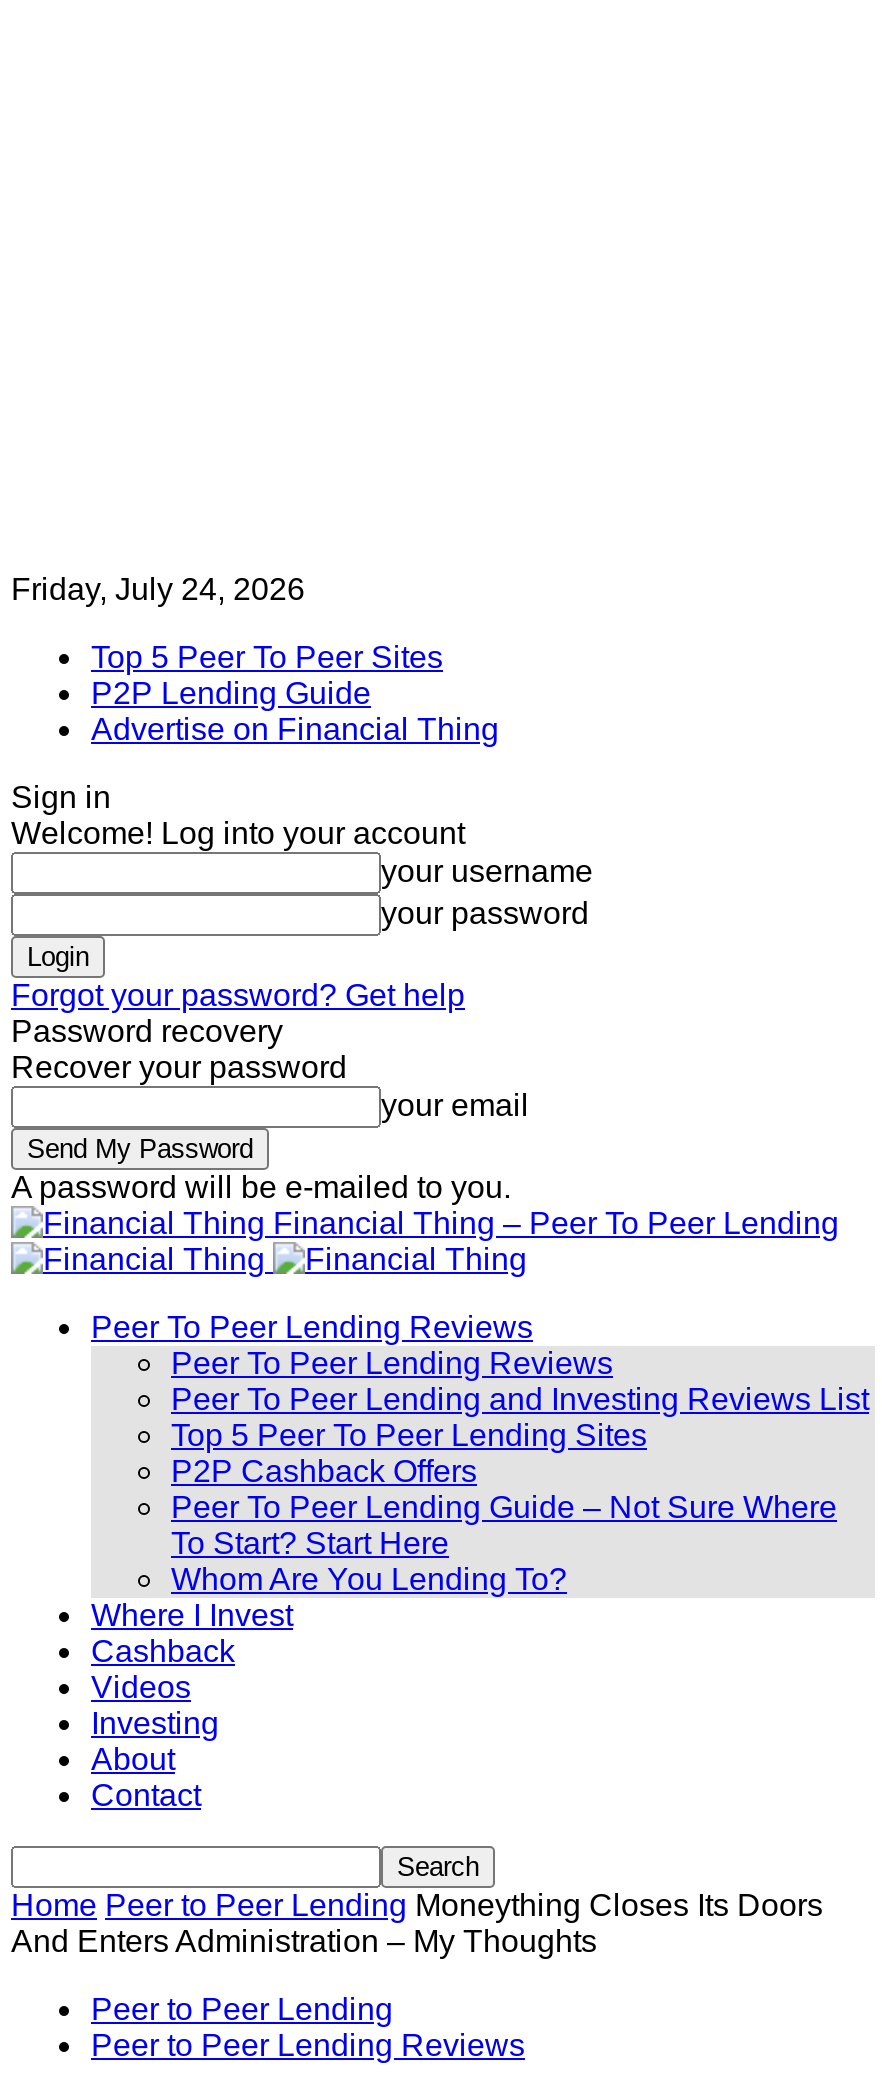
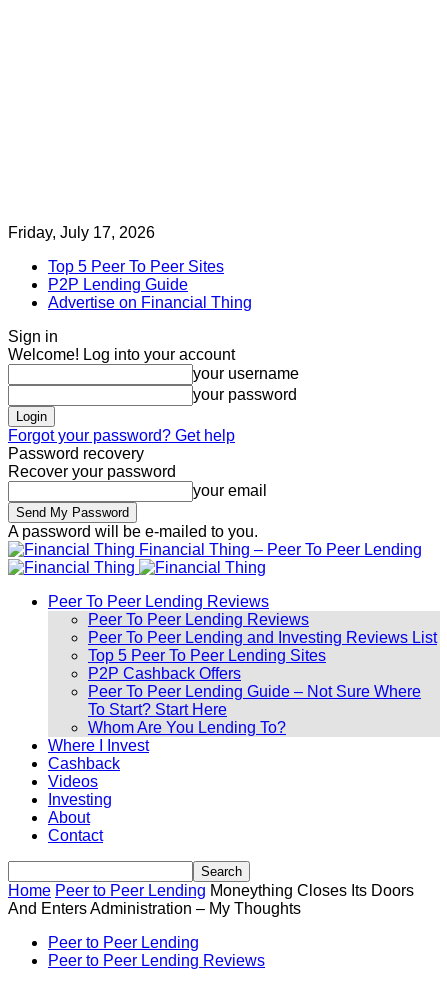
- Friday, July 24, 2026
+ Friday, July 17, 2026
